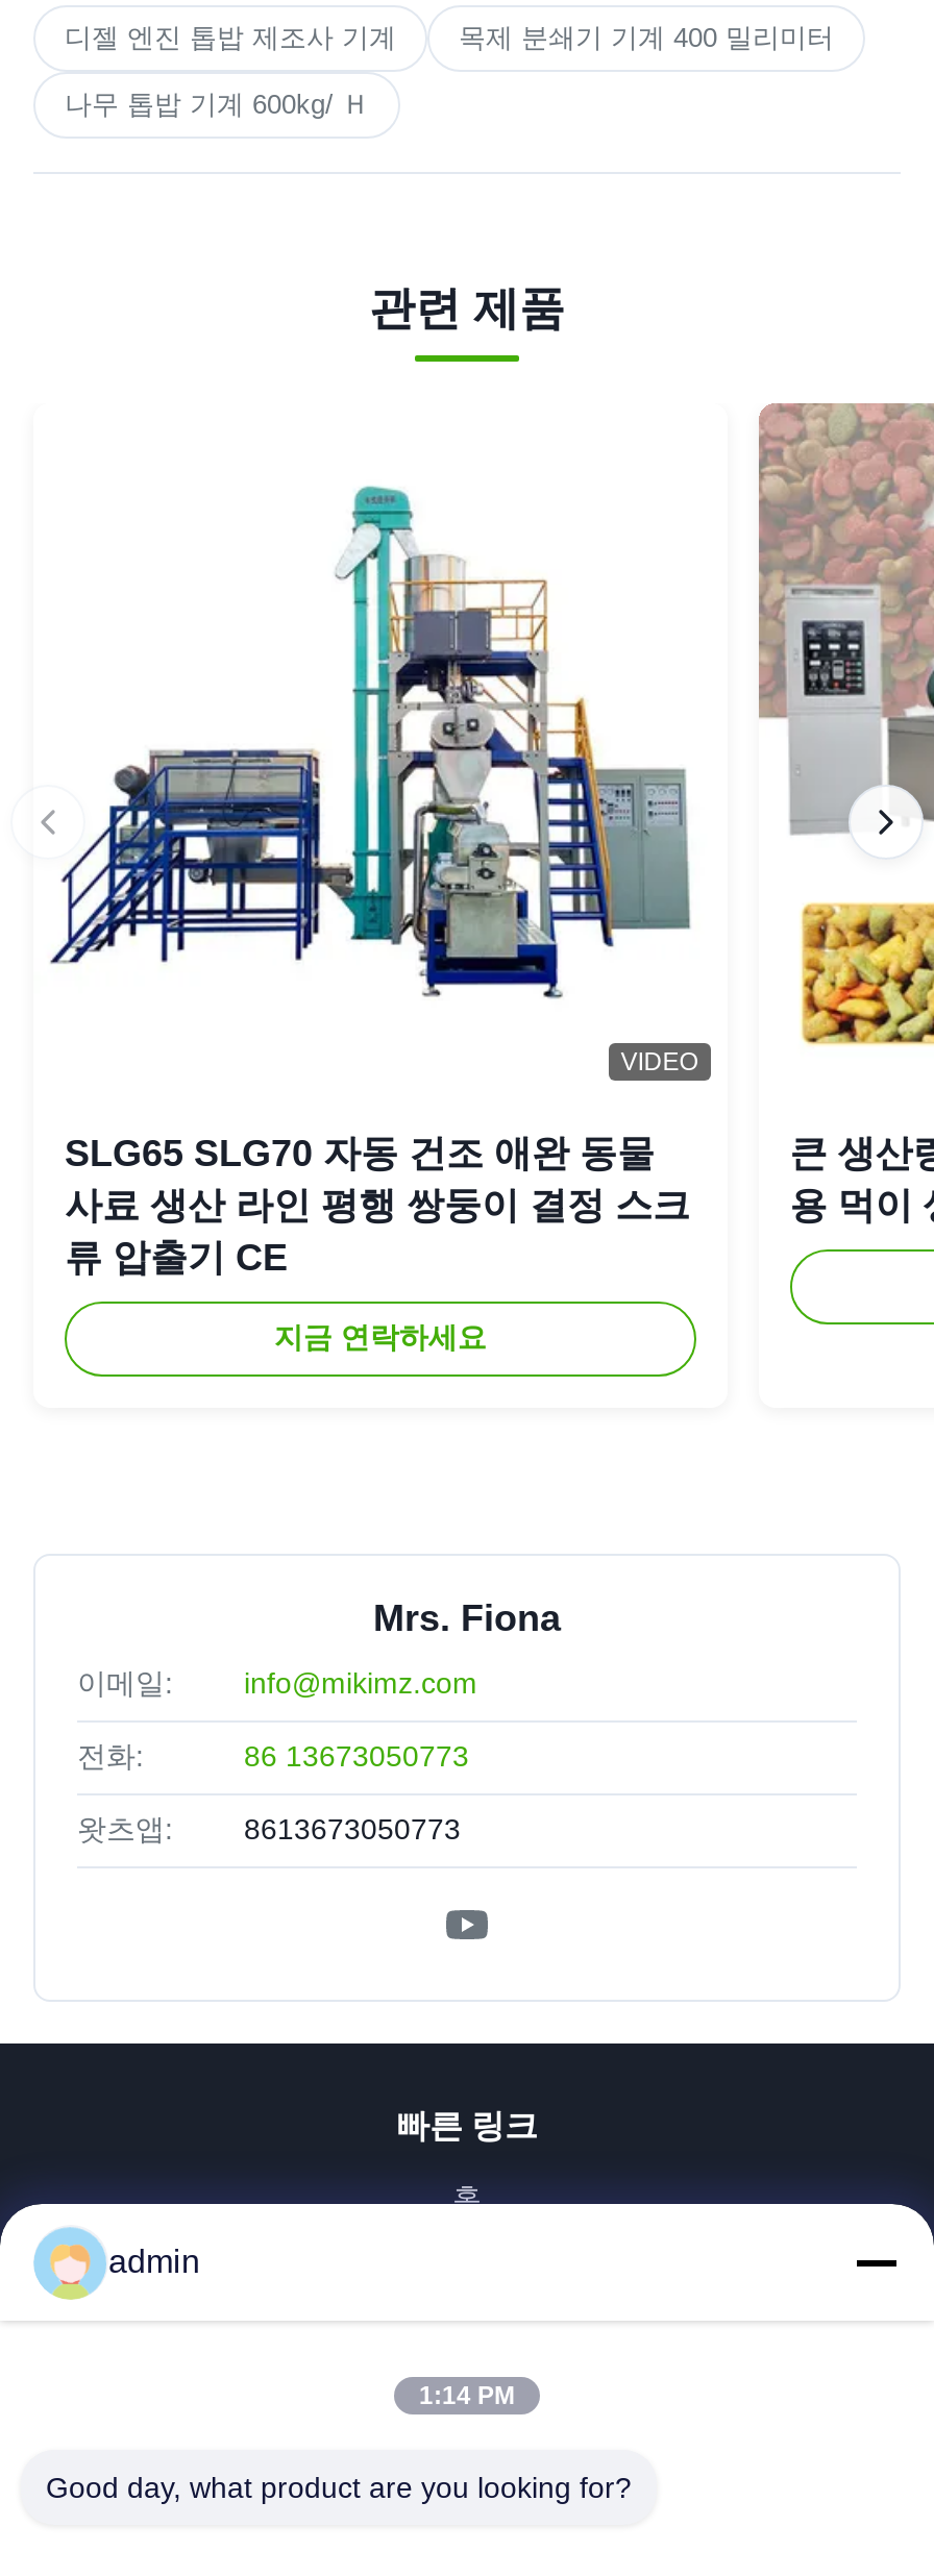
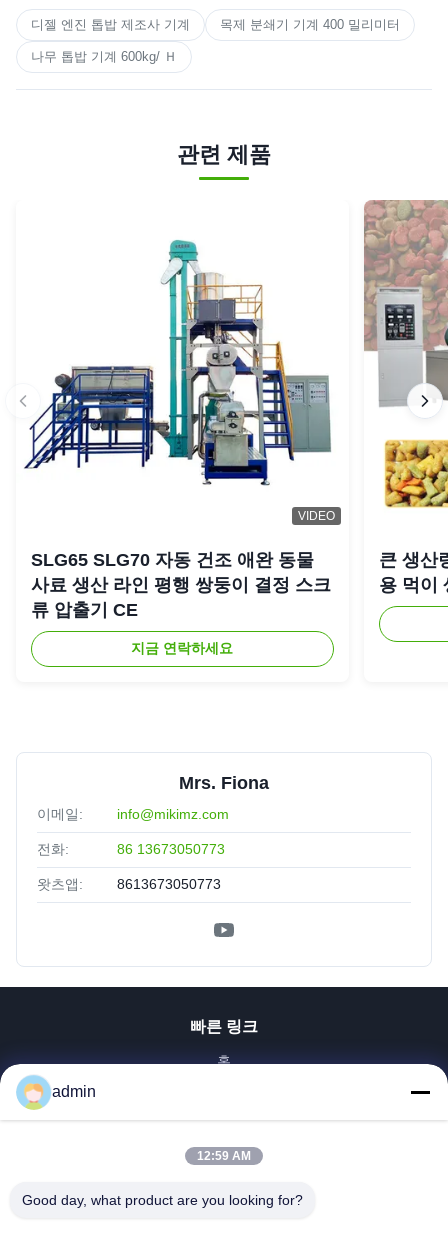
- 1:14 PM
+ 12:59 AM
